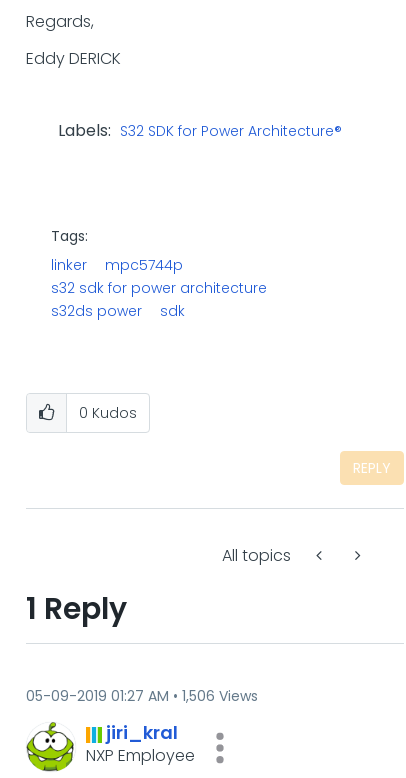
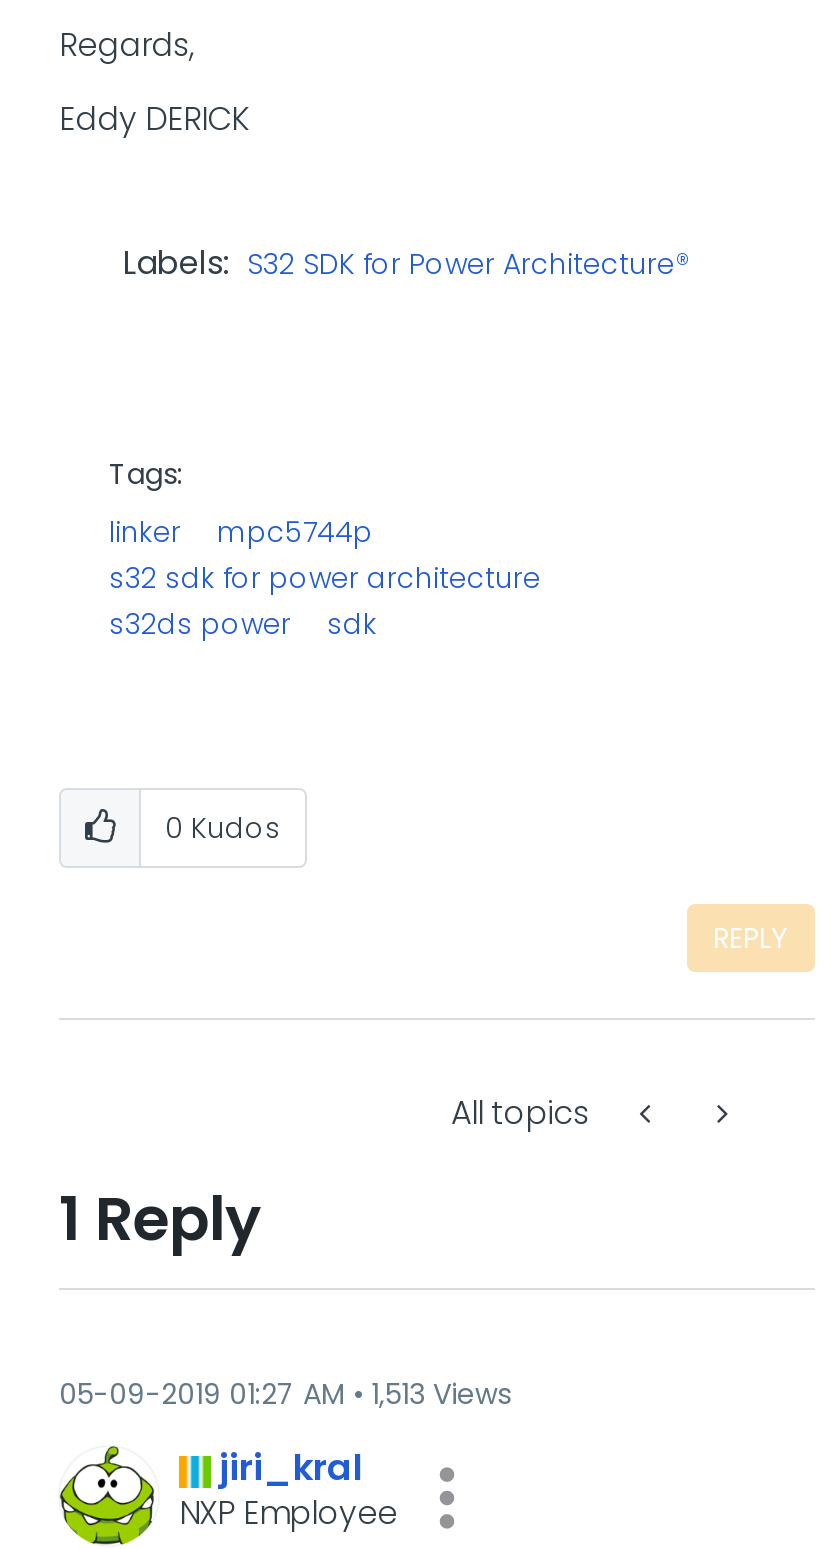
- 05-09-2019 01:27 AM 1,506 Views
+ 05-09-2019 01:27 AM 1,513 Views
